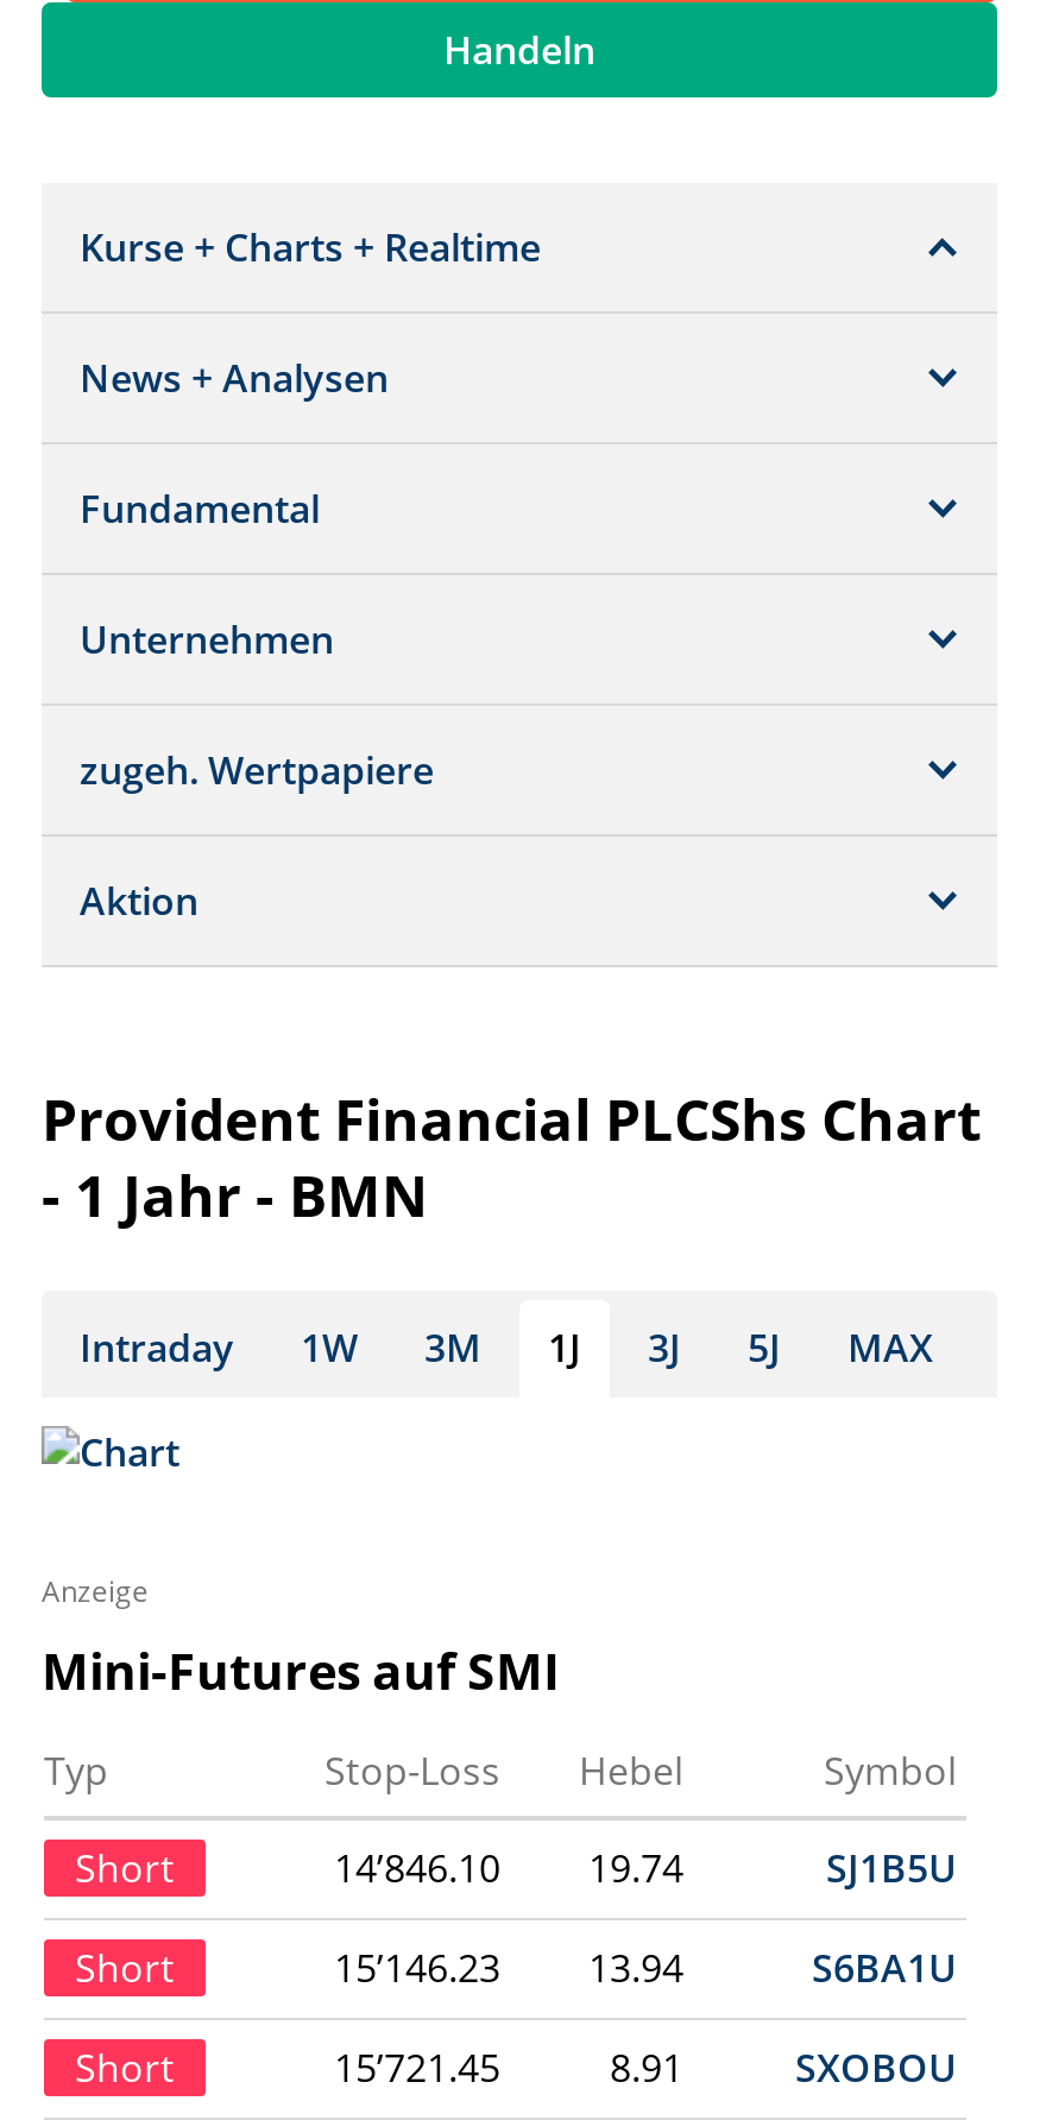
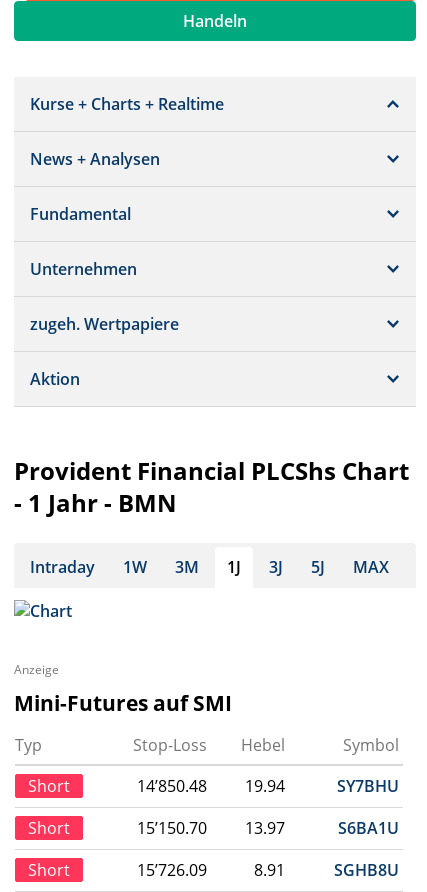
- 14’846.10
- 19.74
- SJ1B5U
+ 14’850.48
+ 19.94
+ SY7BHU

- 15’146.23
+ 15’150.70

- 13.94
+ 13.97

- 15’721.45
+ 15’726.09

- SXOBOU
+ SGHB8U
